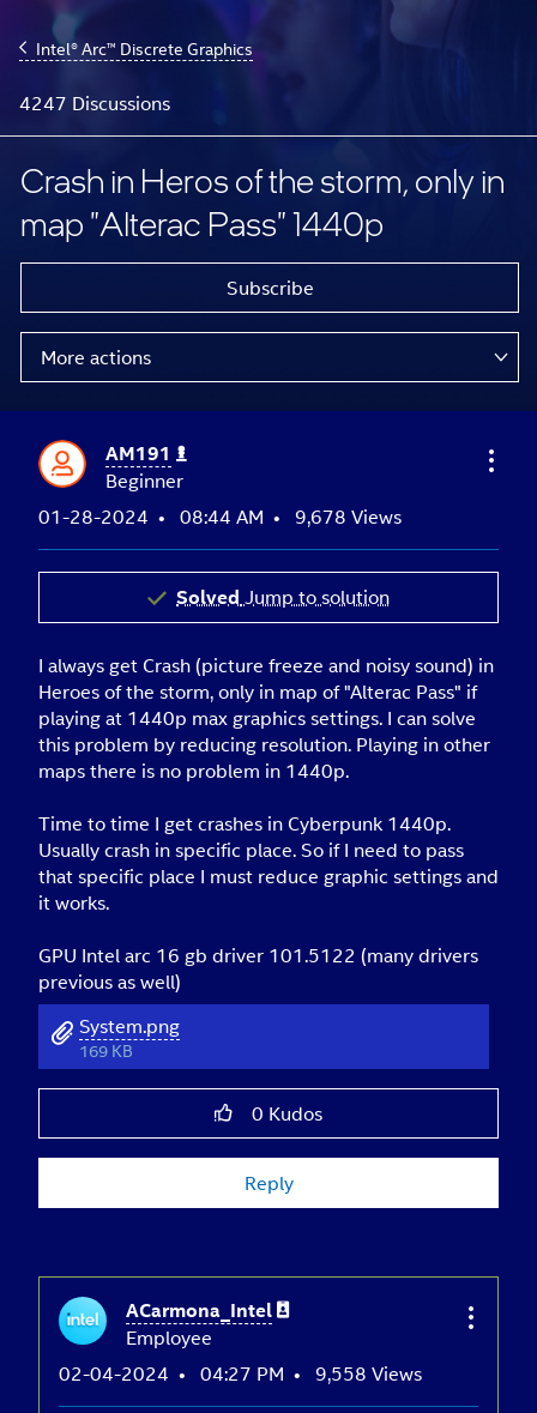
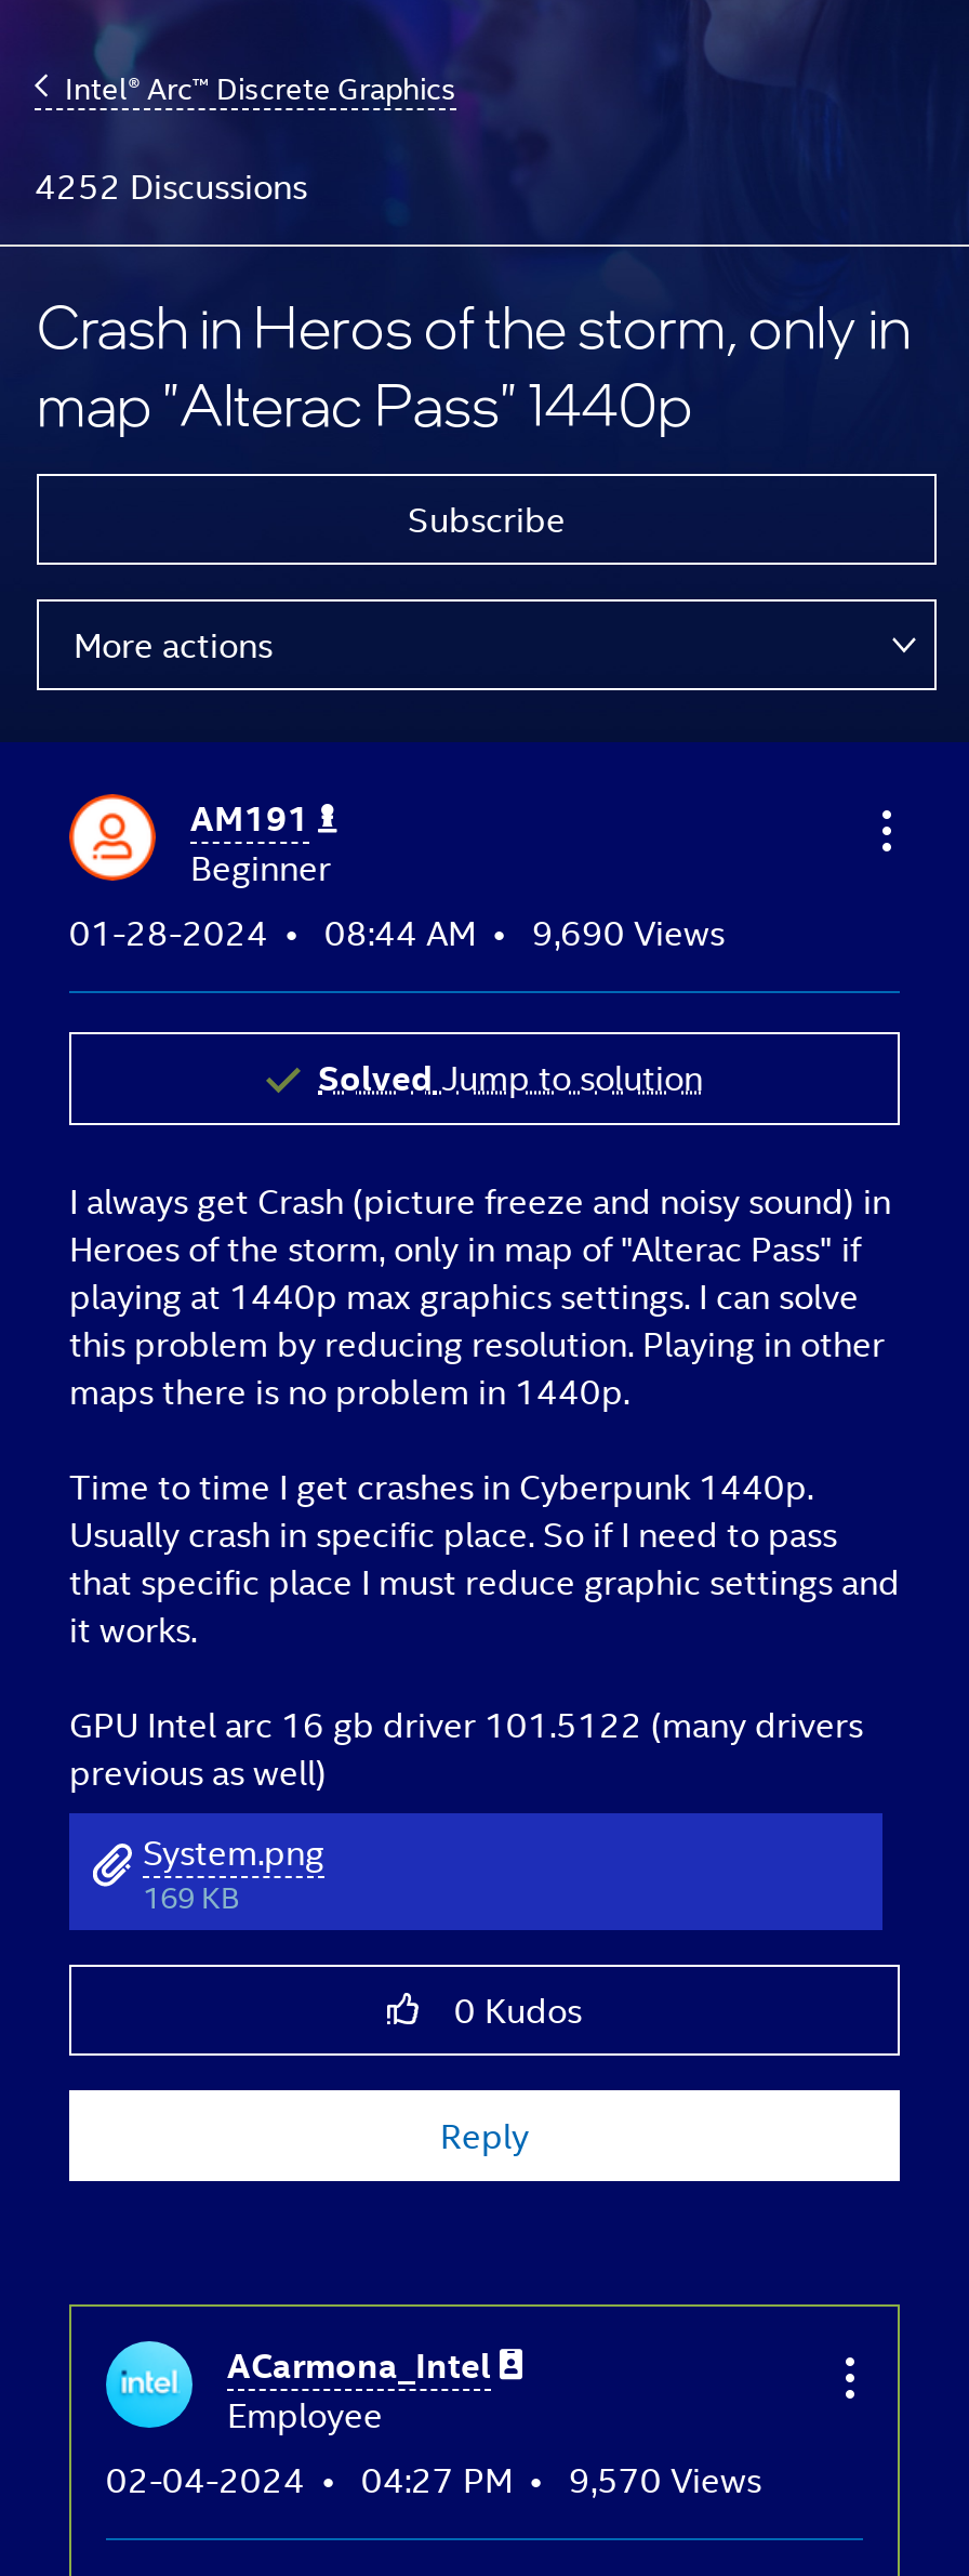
- 4247 Discussions
+ 4252 Discussions

- 01-28-2024 08:44 AM 9,678 Views
+ 01-28-2024 08:44 AM 9,690 Views

- 02-04-2024 04:27 PM 9,558 Views
+ 02-04-2024 04:27 PM 9,570 Views
